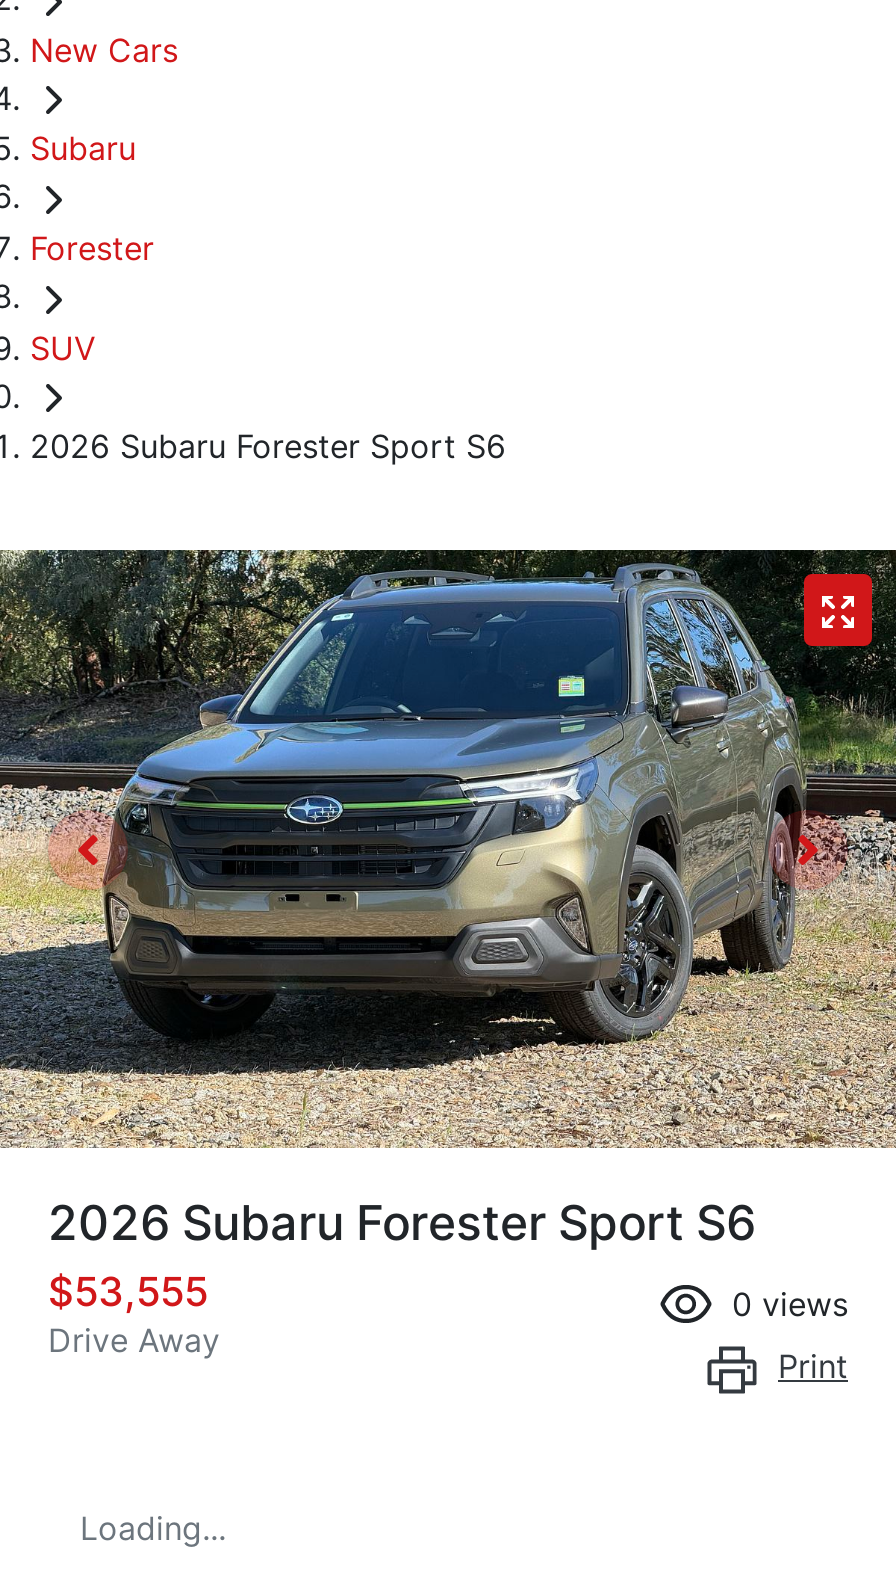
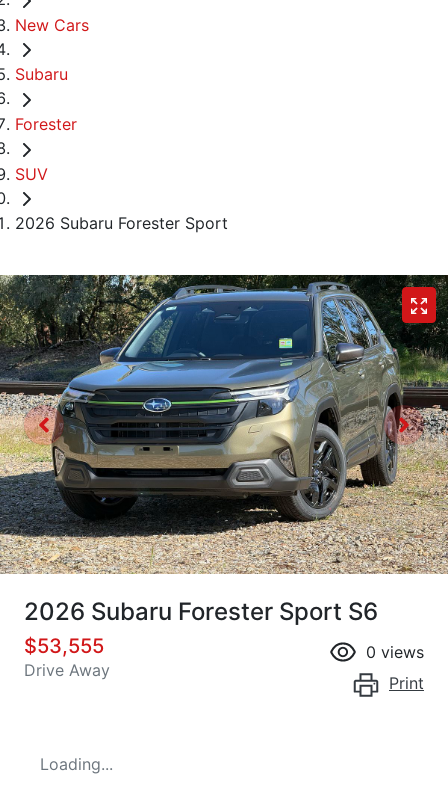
- 2026 Subaru Forester Sport S6
+ 2026 Subaru Forester Sport
